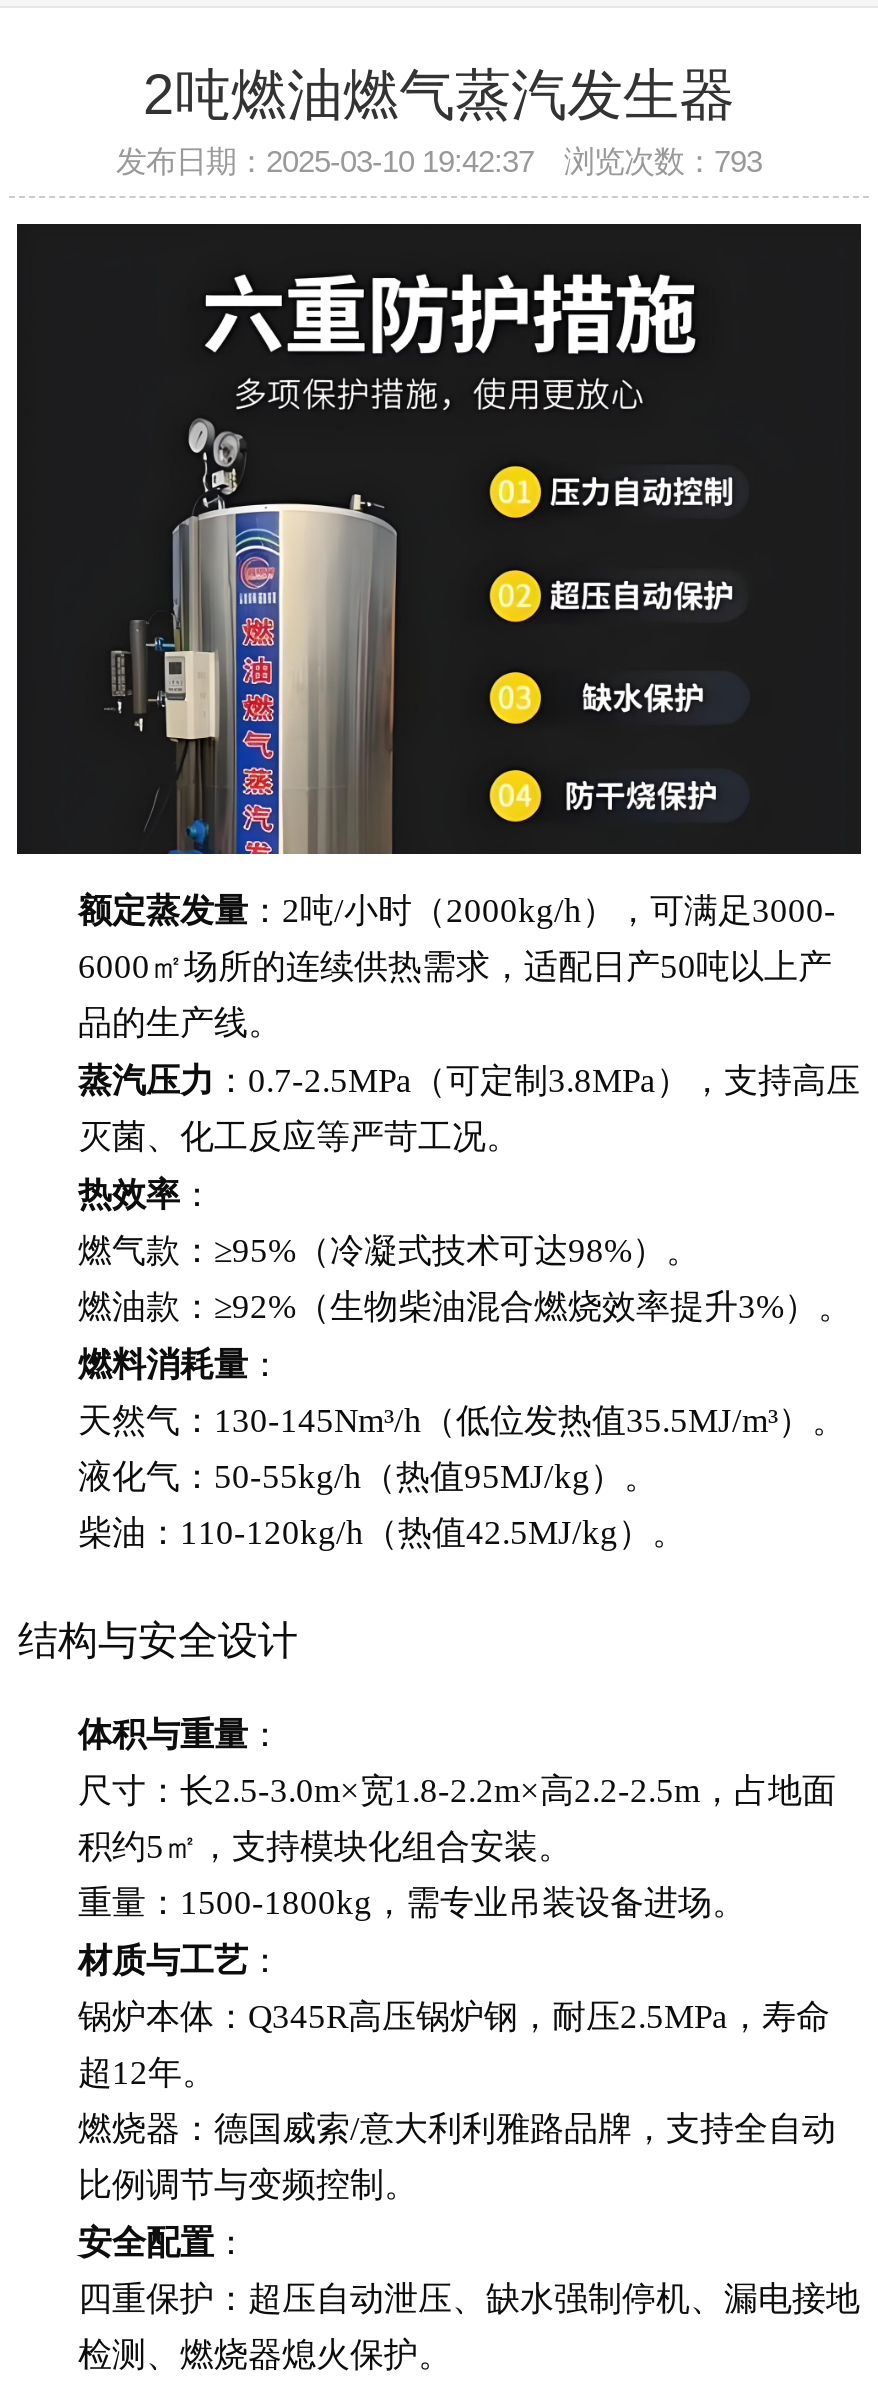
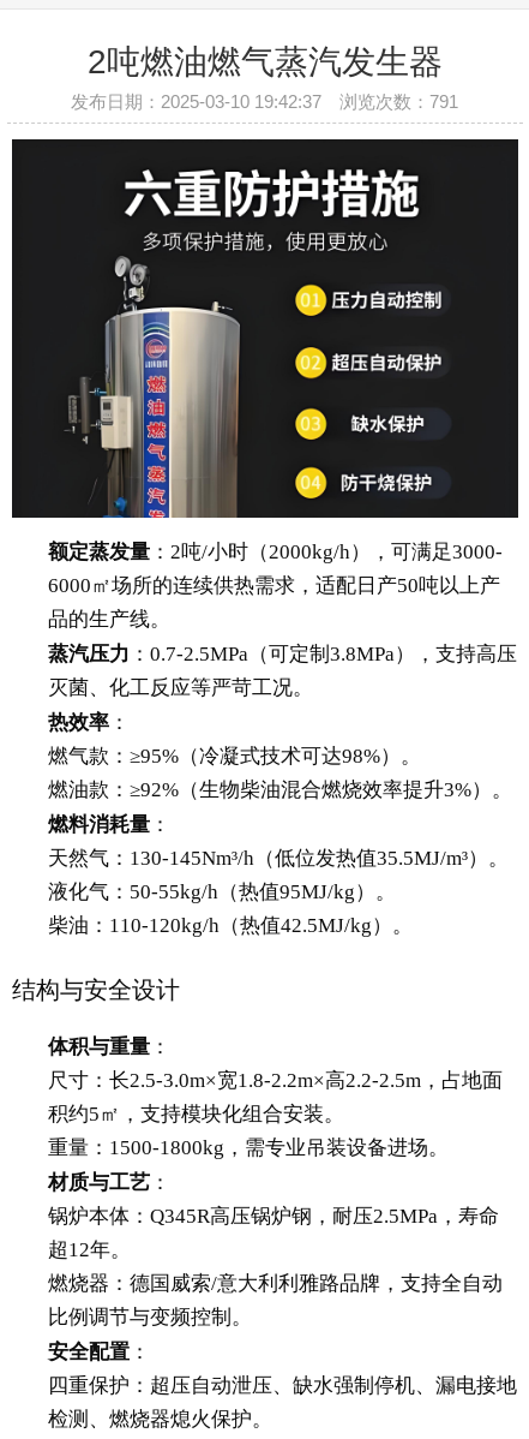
- 发布日期：2025-03-10 19:42:37 浏览次数：793
+ 发布日期：2025-03-10 19:42:37 浏览次数：791
